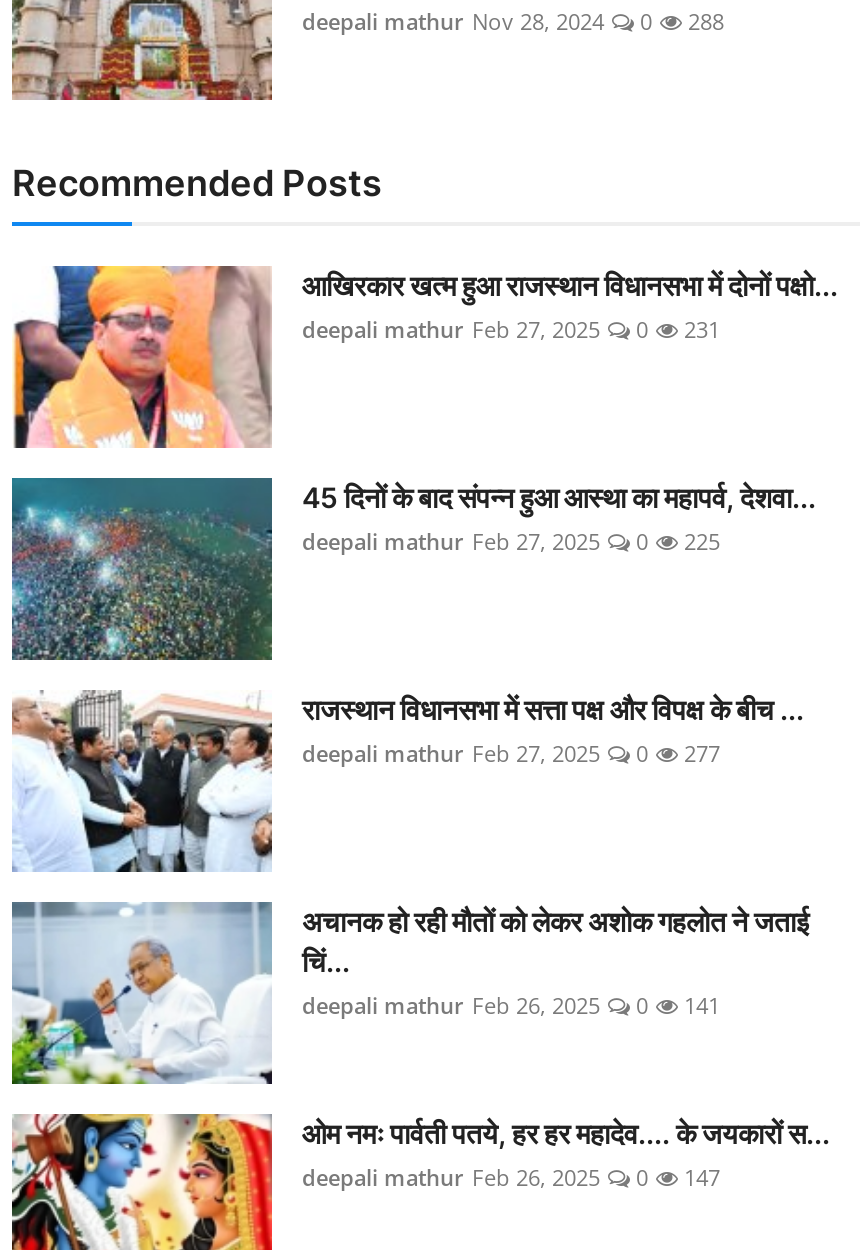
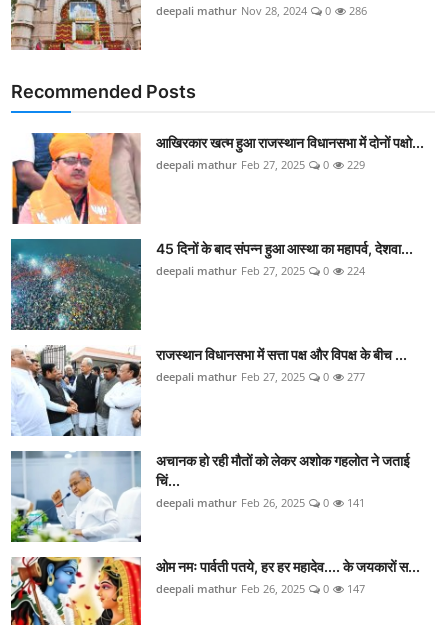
- deepali mathur Nov 28, 2024 0 288
+ deepali mathur Nov 28, 2024 0 286

- deepali mathur Feb 27, 2025 0 231
+ deepali mathur Feb 27, 2025 0 229

- deepali mathur Feb 27, 2025 0 225
+ deepali mathur Feb 27, 2025 0 224
